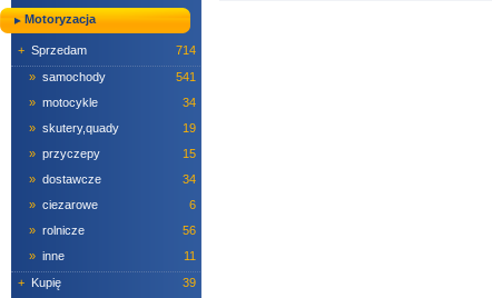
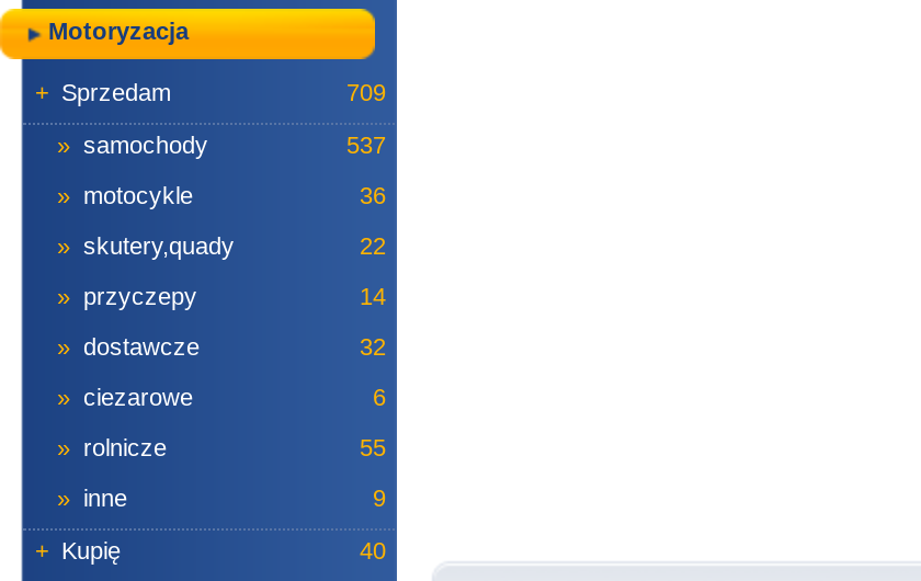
- 714
+ 709

- 541
+ 537

- 34
+ 36

- 19
+ 22

- 15
+ 14

- 34
+ 32

- 56
+ 55

- 11
+ 9

- 39
+ 40
